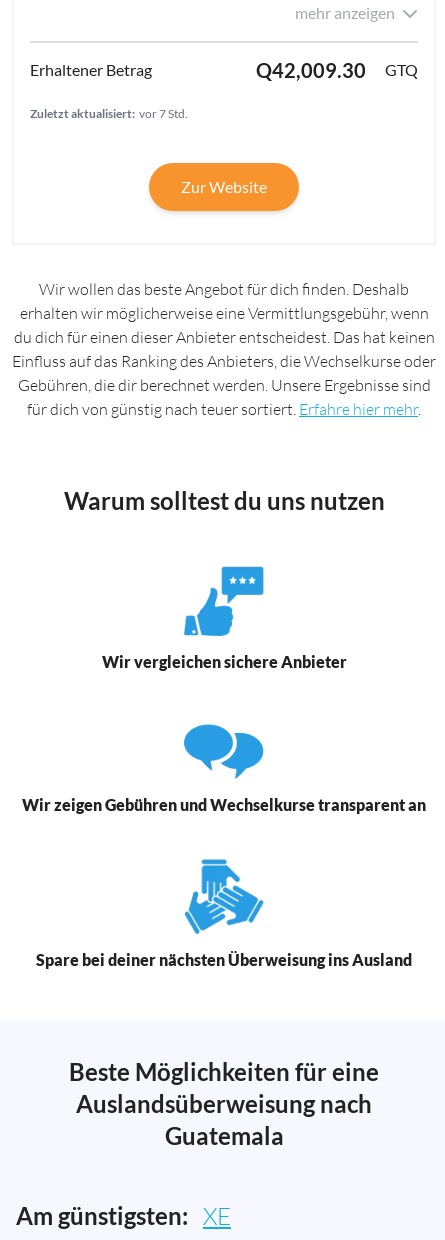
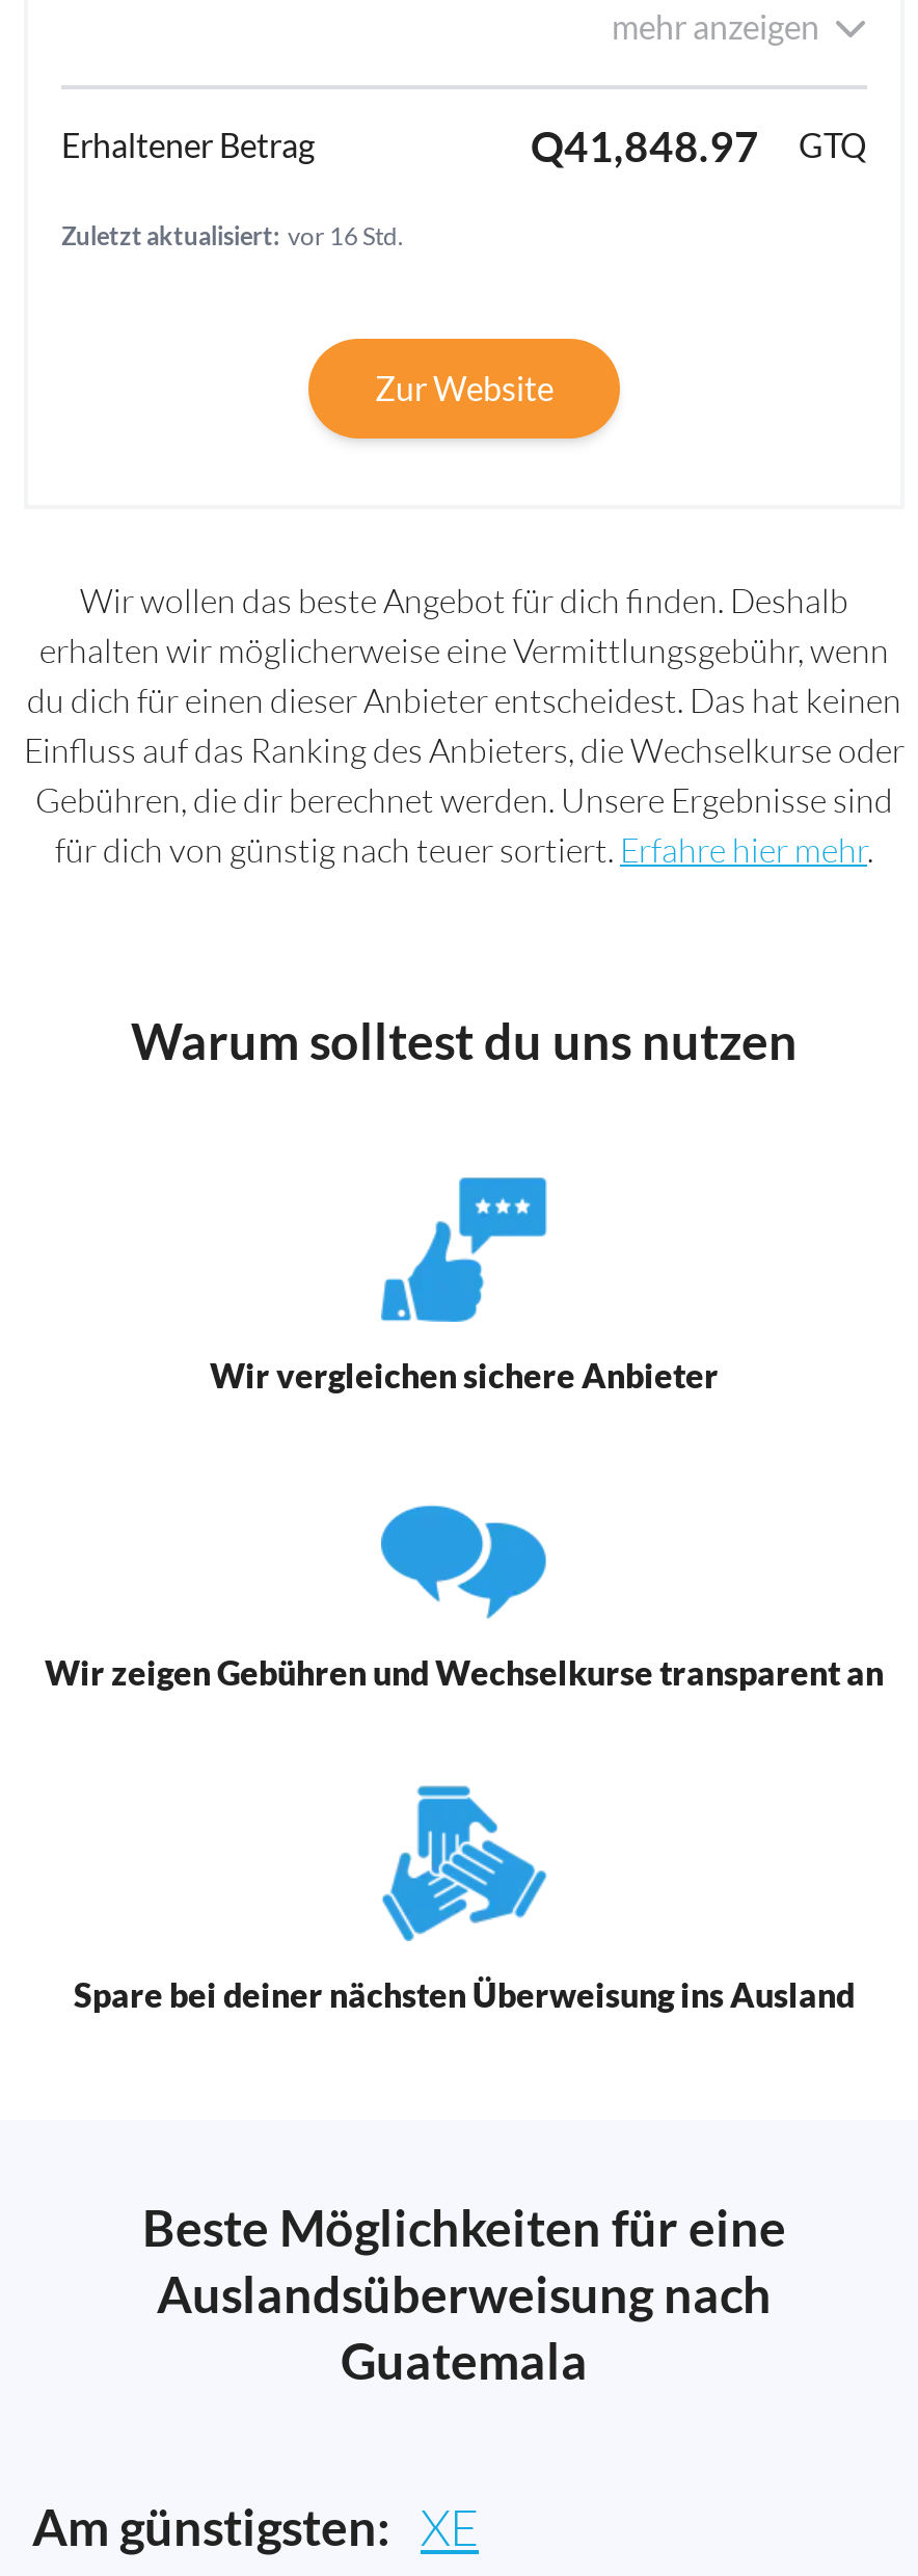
- Q42,009.30 GTQ
+ Q41,848.97 GTQ

- Zuletzt aktualisiert: vor 7 Std.
+ Zuletzt aktualisiert: vor 16 Std.
